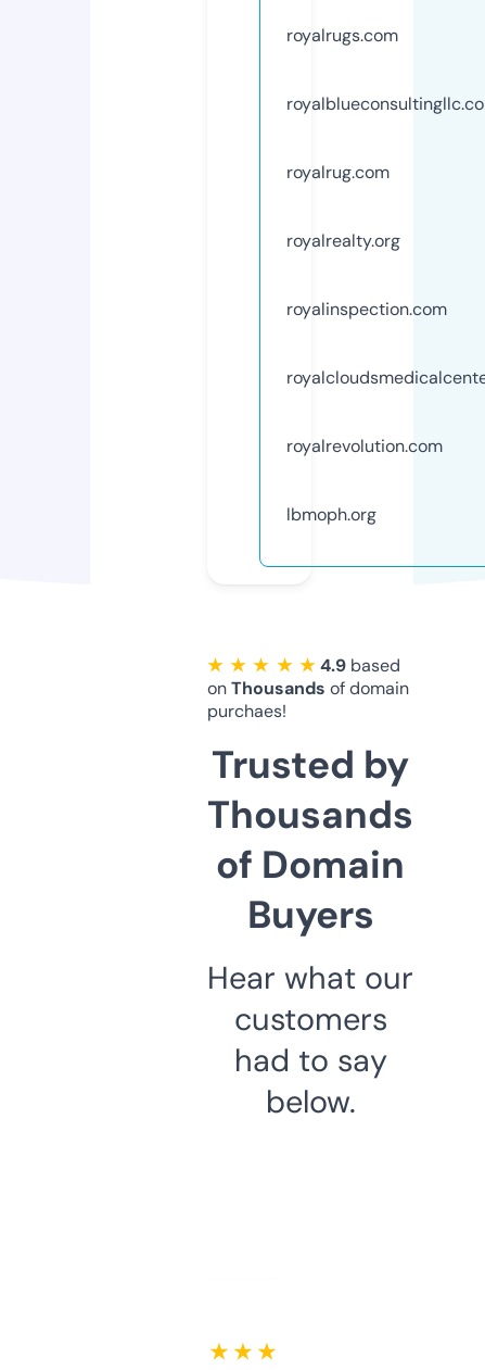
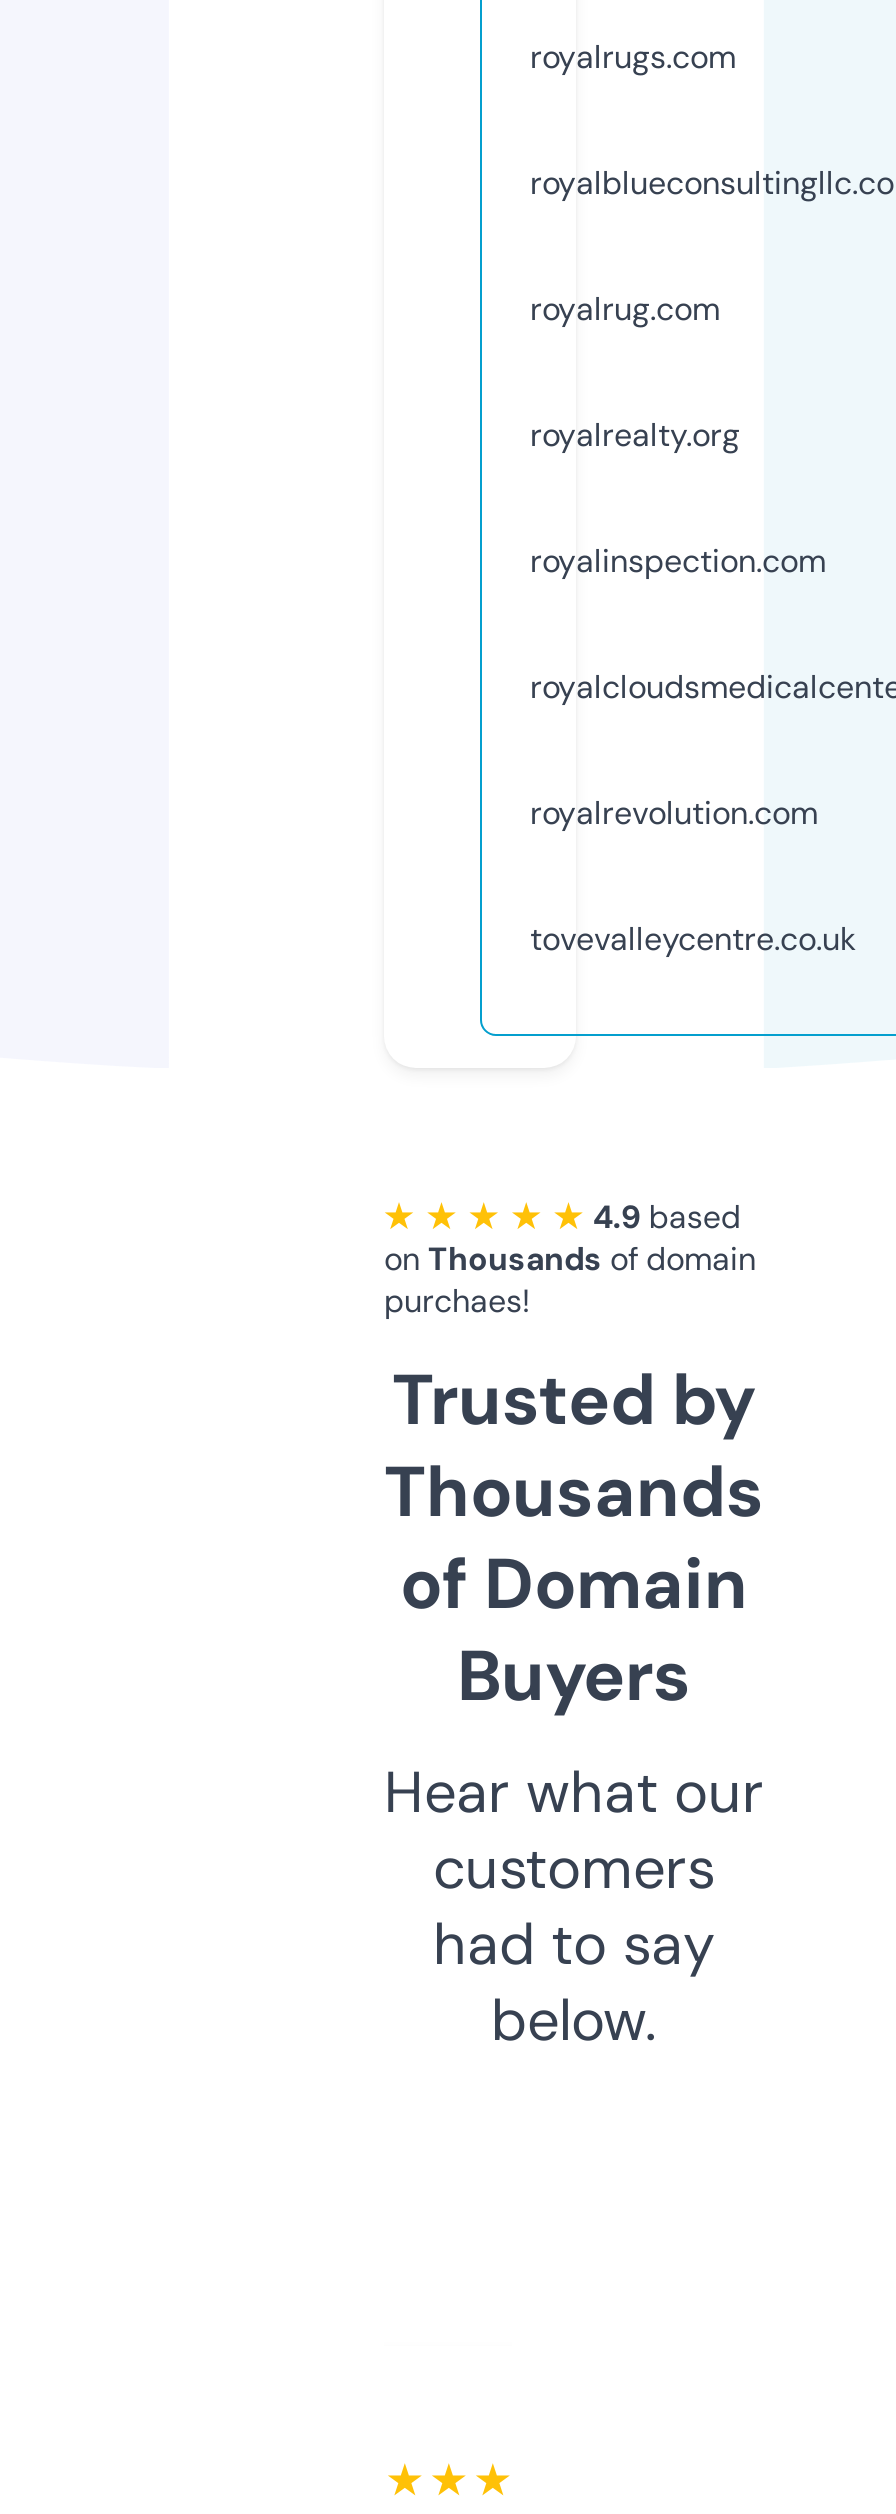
- lbmoph.org
+ tovevalleycentre.co.uk
